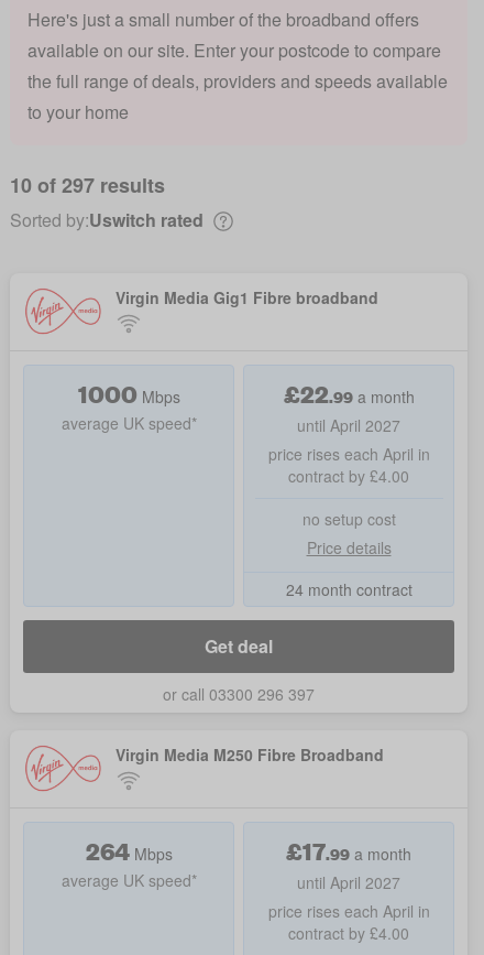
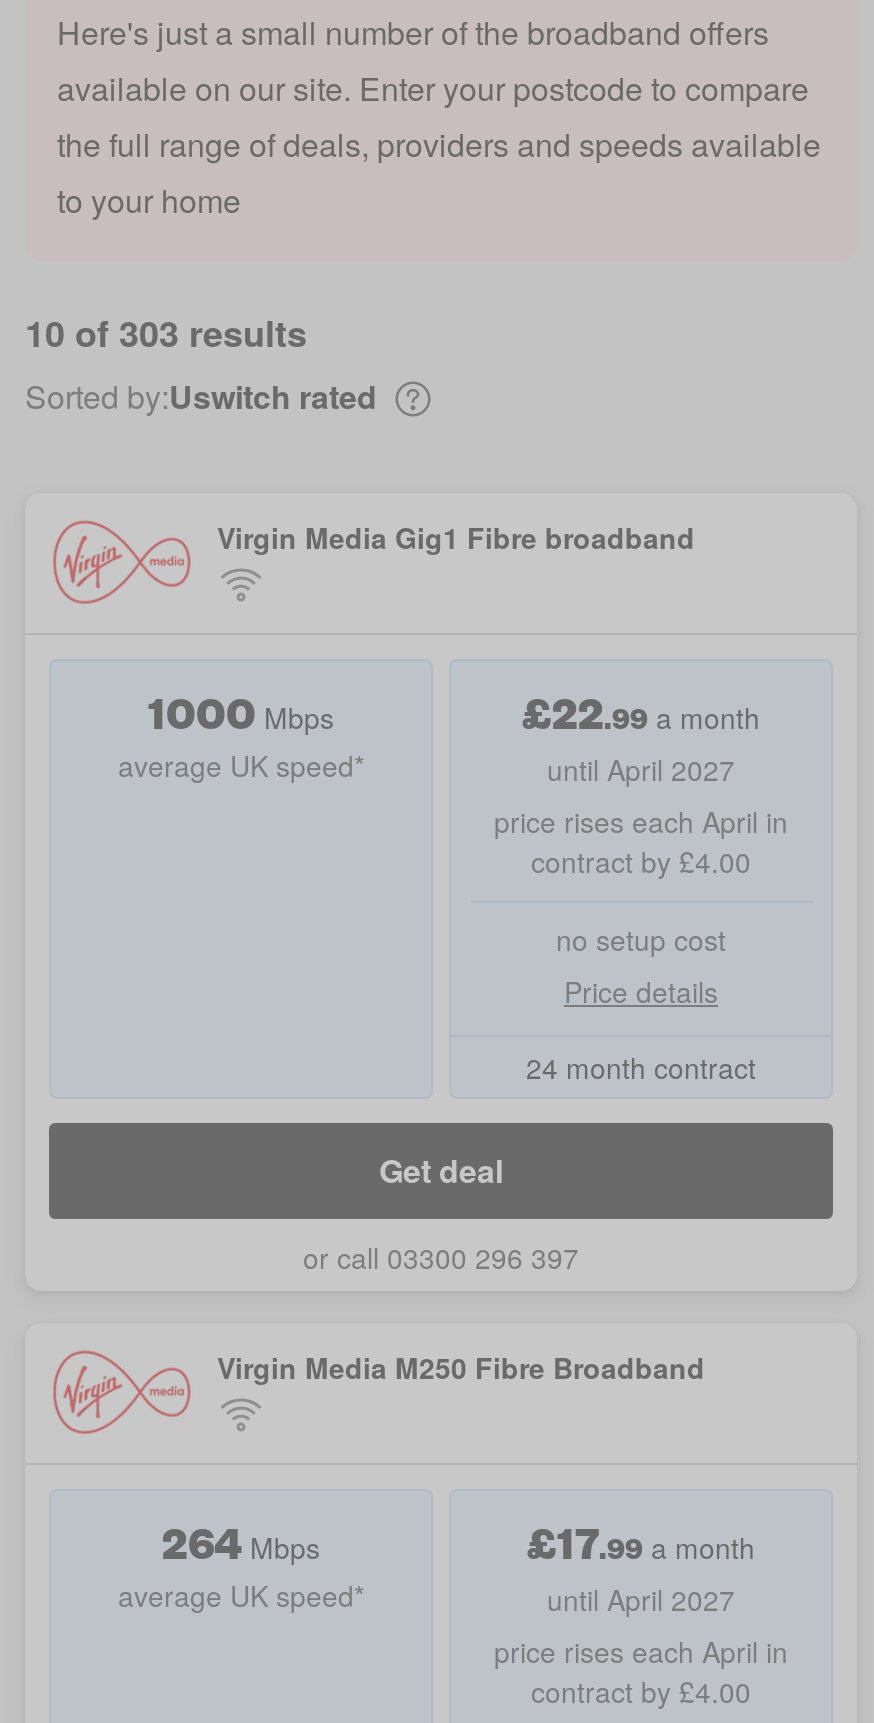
- 10 of 297 results
+ 10 of 303 results
